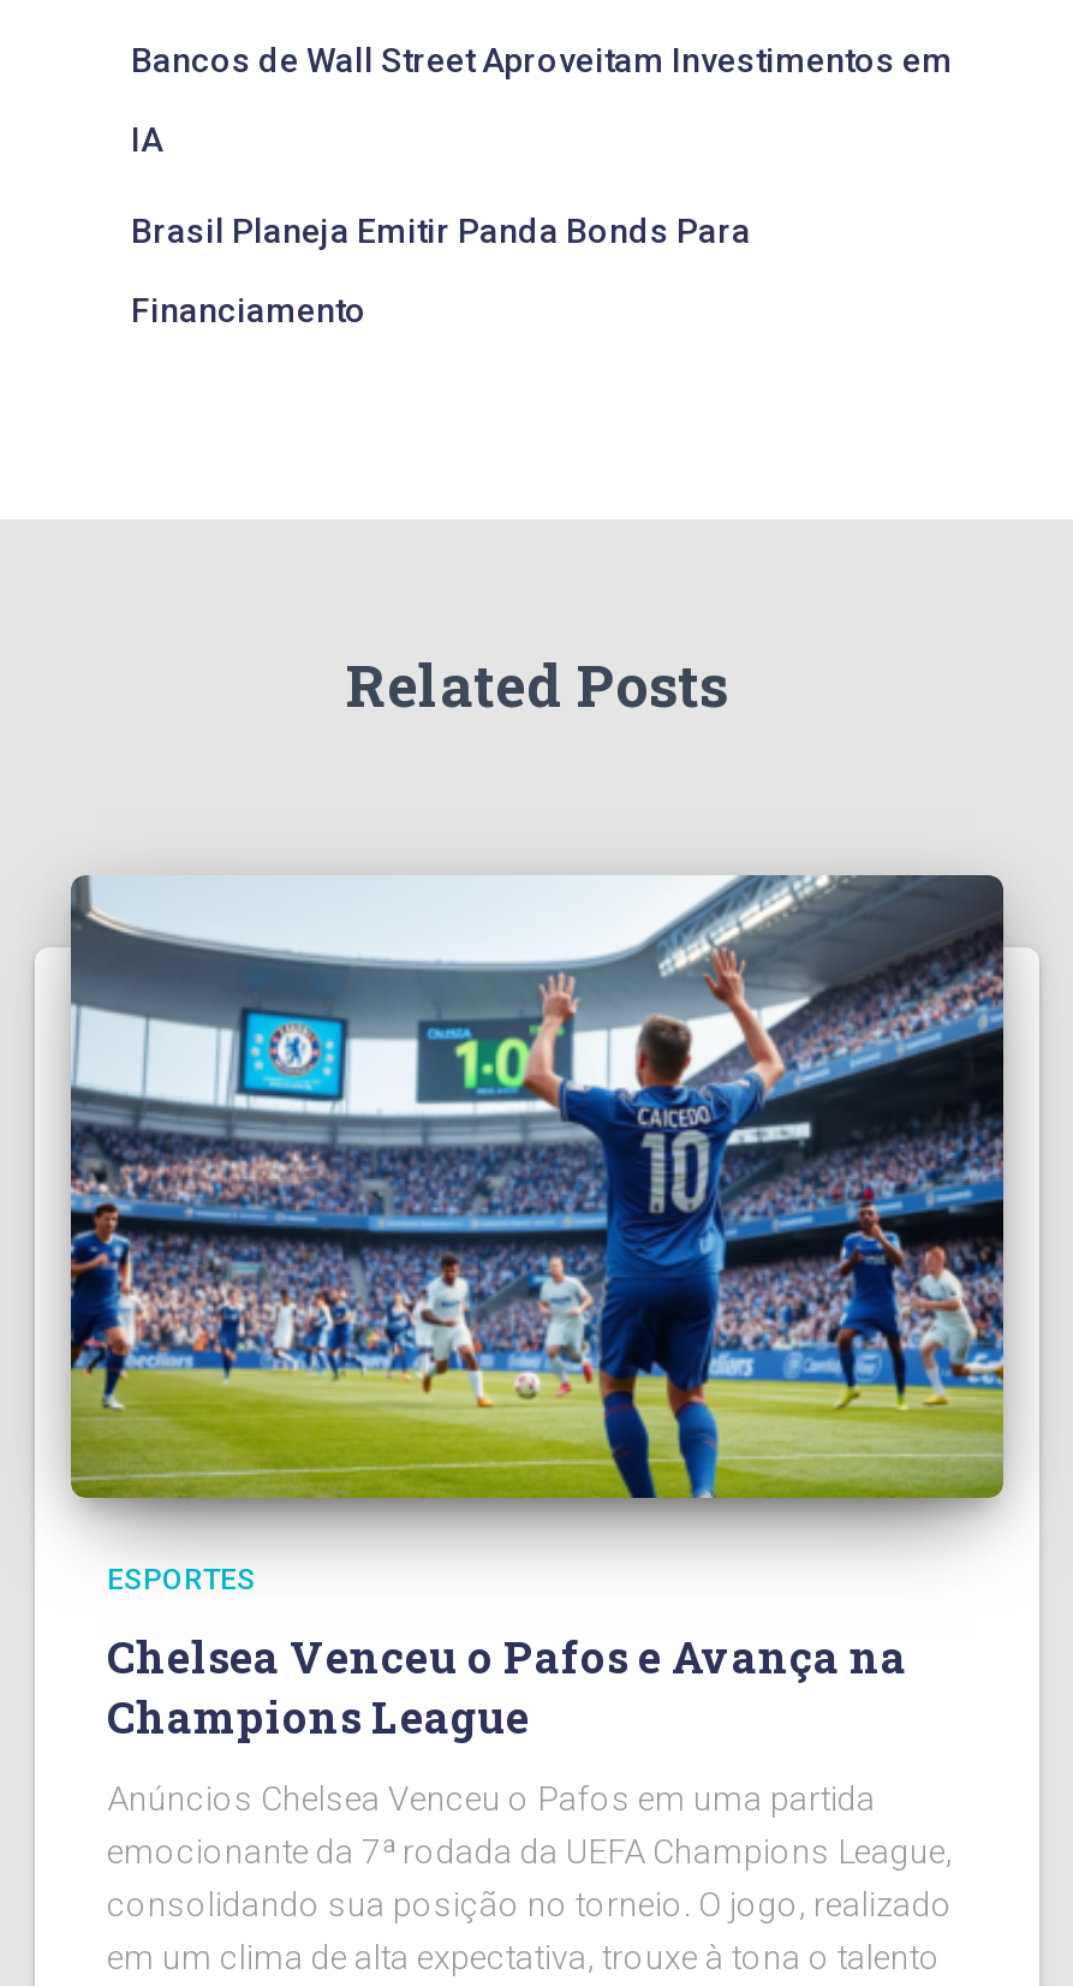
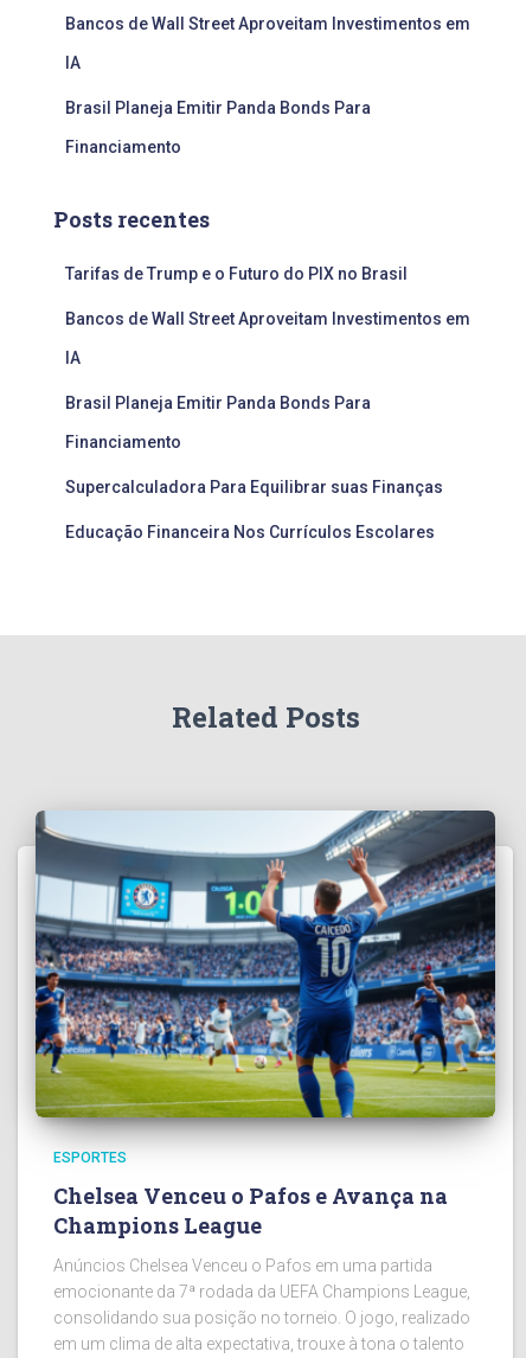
+ Posts recentes
+ Tarifas de Trump e o Futuro do PIX no Brasil
+ Bancos de Wall Street Aproveitam Investimentos em
+ IA
+ Brasil Planeja Emitir Panda Bonds Para
+ Financiamento
+ Supercalculadora Para Equilibrar suas Finanças
+ Educação Financeira Nos Currículos Escolares
